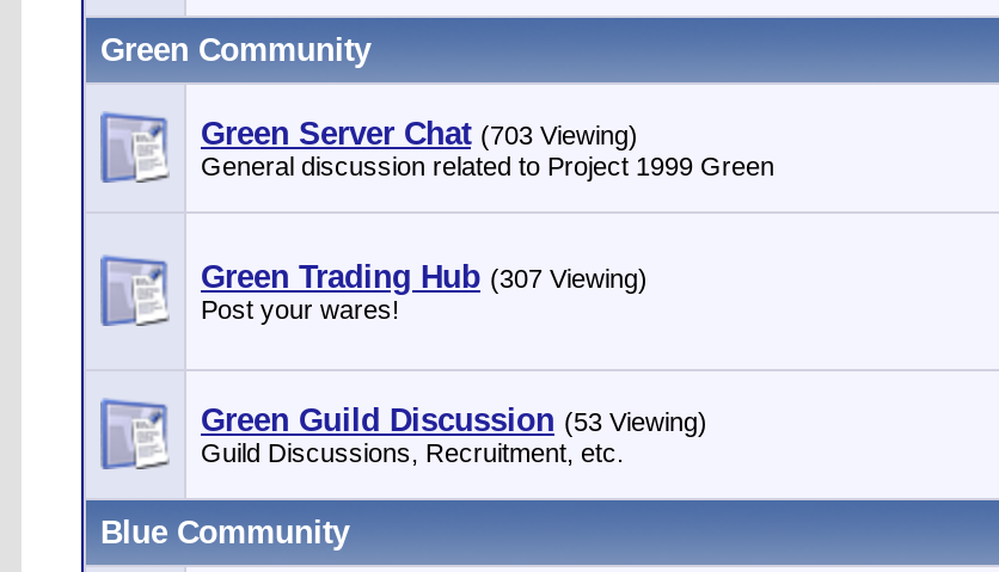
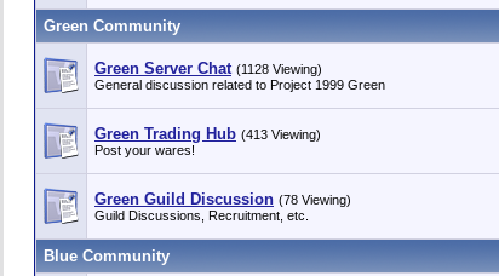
- Green Server Chat (703 Viewing)
+ Green Server Chat (1128 Viewing)

- Green Trading Hub (307 Viewing)
+ Green Trading Hub (413 Viewing)

- Green Guild Discussion (53 Viewing)
+ Green Guild Discussion (78 Viewing)
